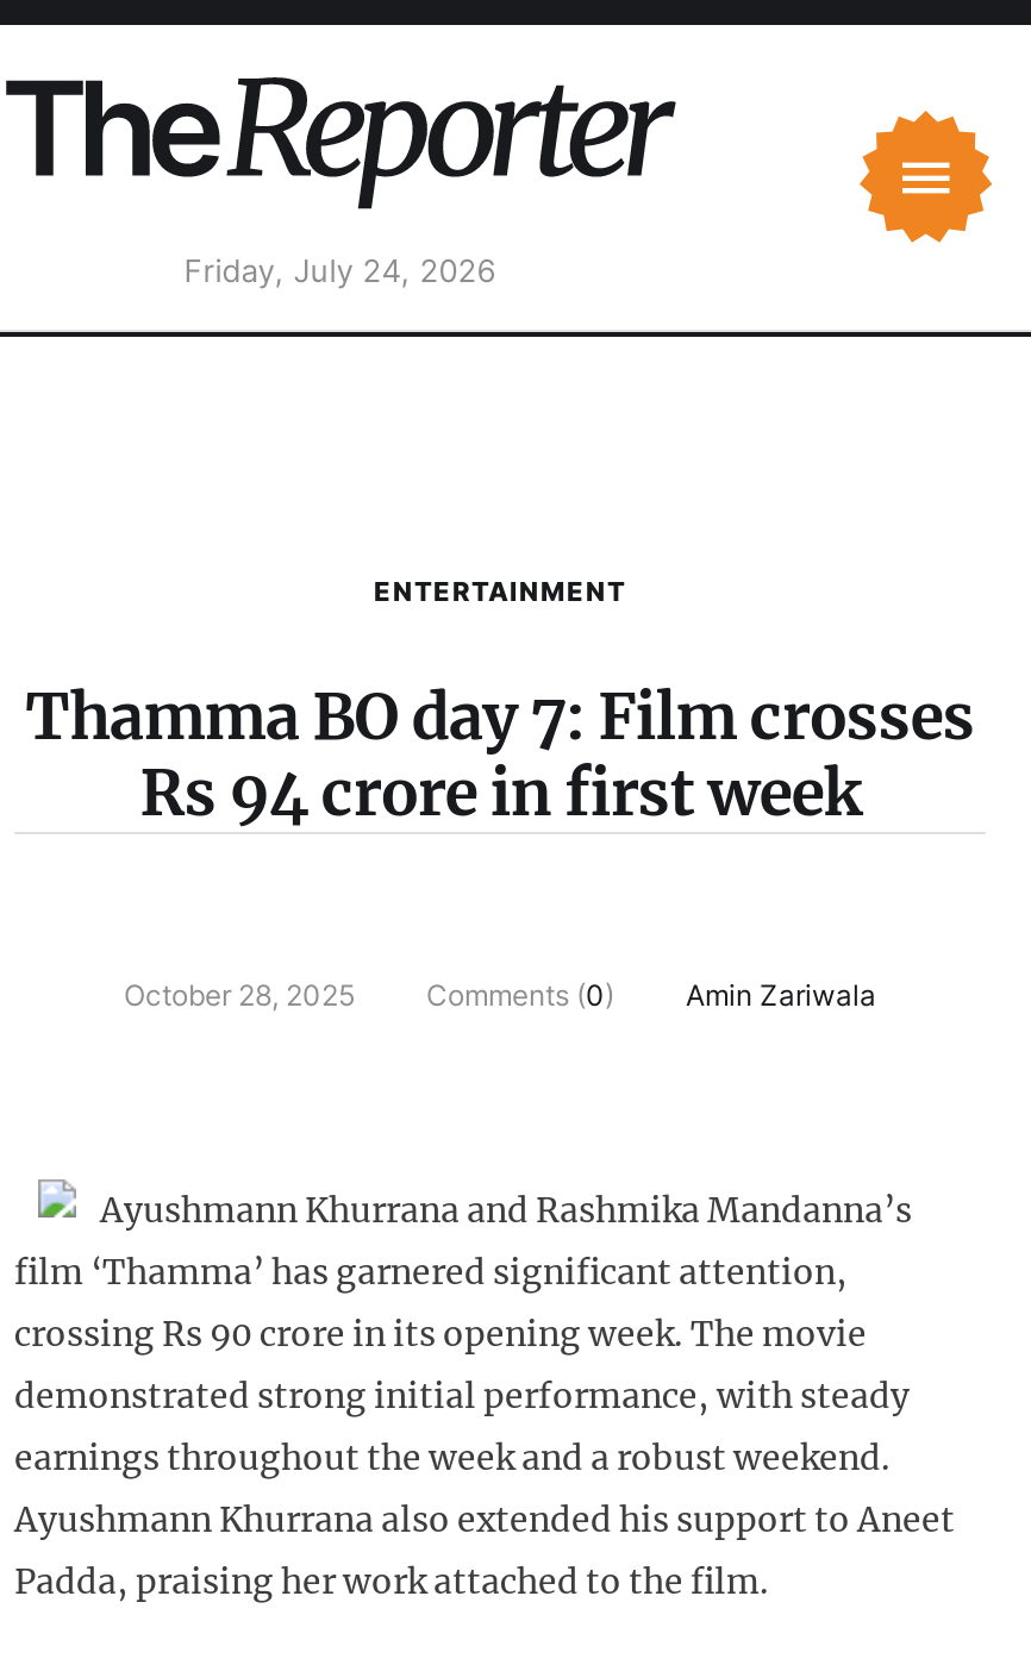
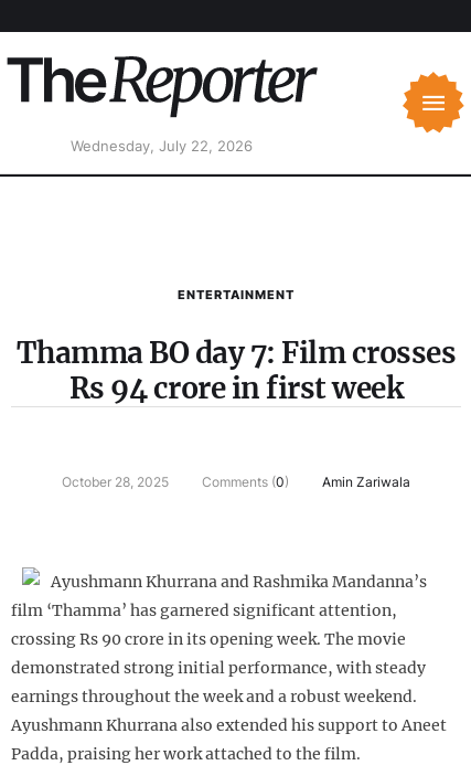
- Friday, July 24, 2026
+ Wednesday, July 22, 2026
